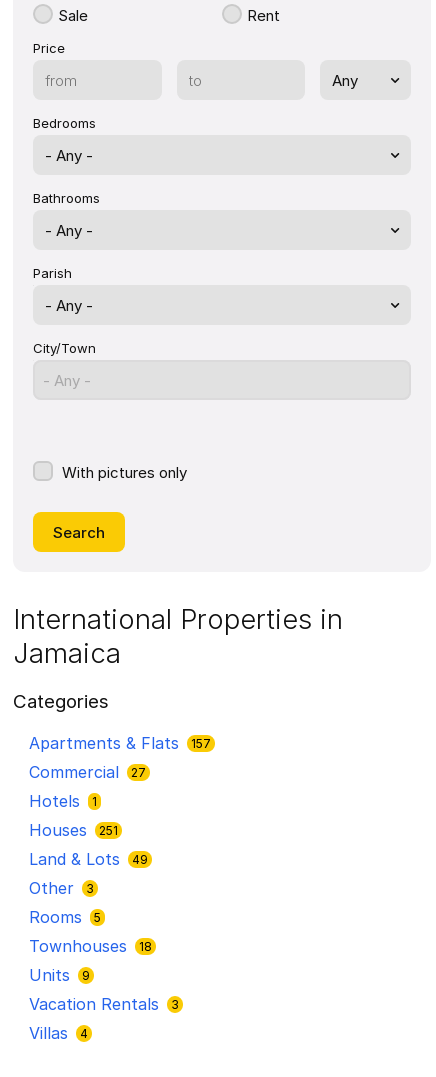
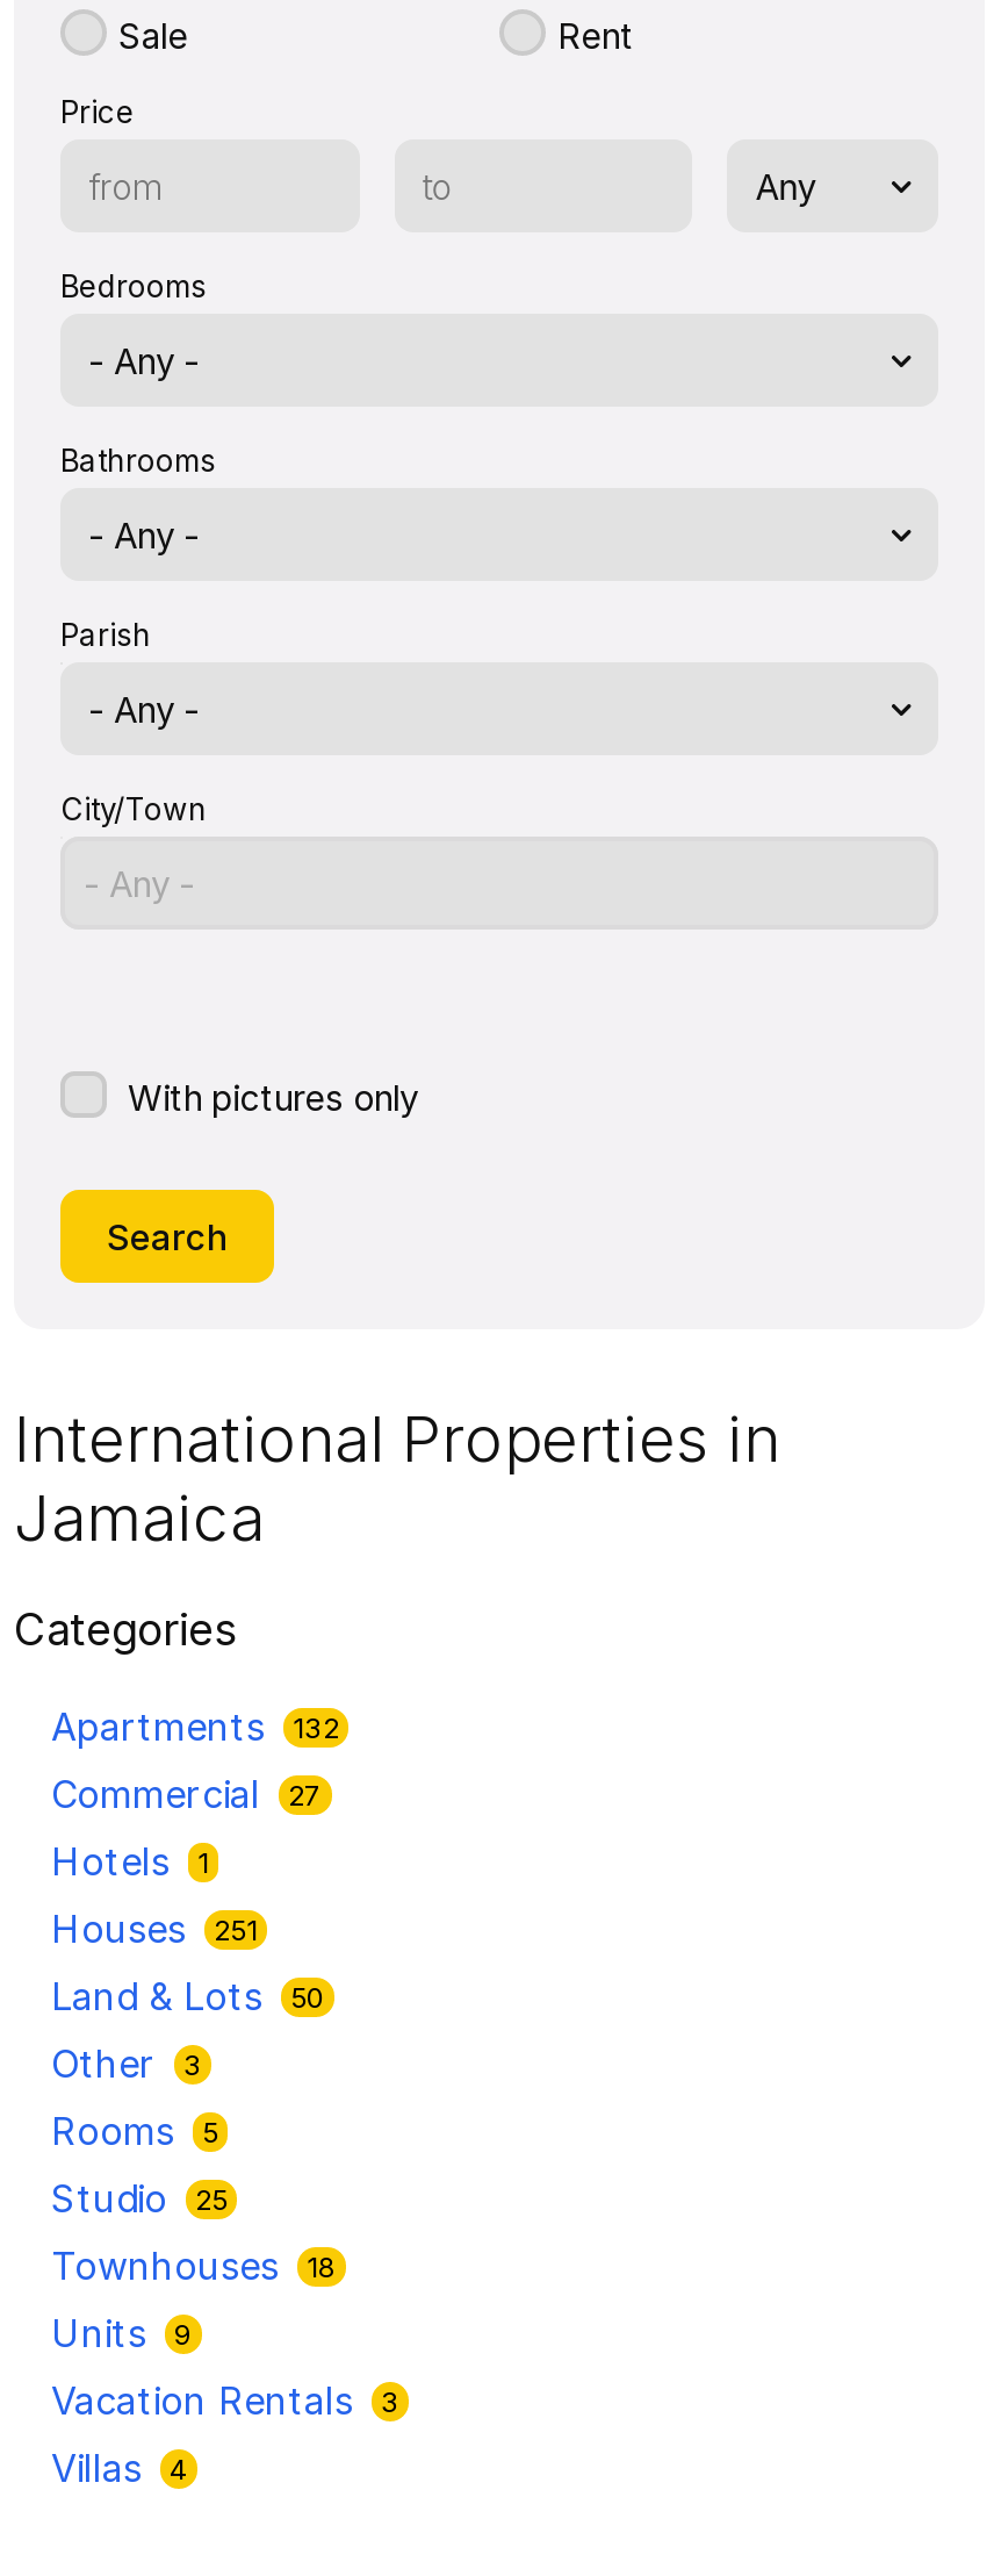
- Apartments & Flats
- 157
+ Apartments
+ 132

- Land & Lots 49
+ Land & Lots 50

+ Studio
+ 25
